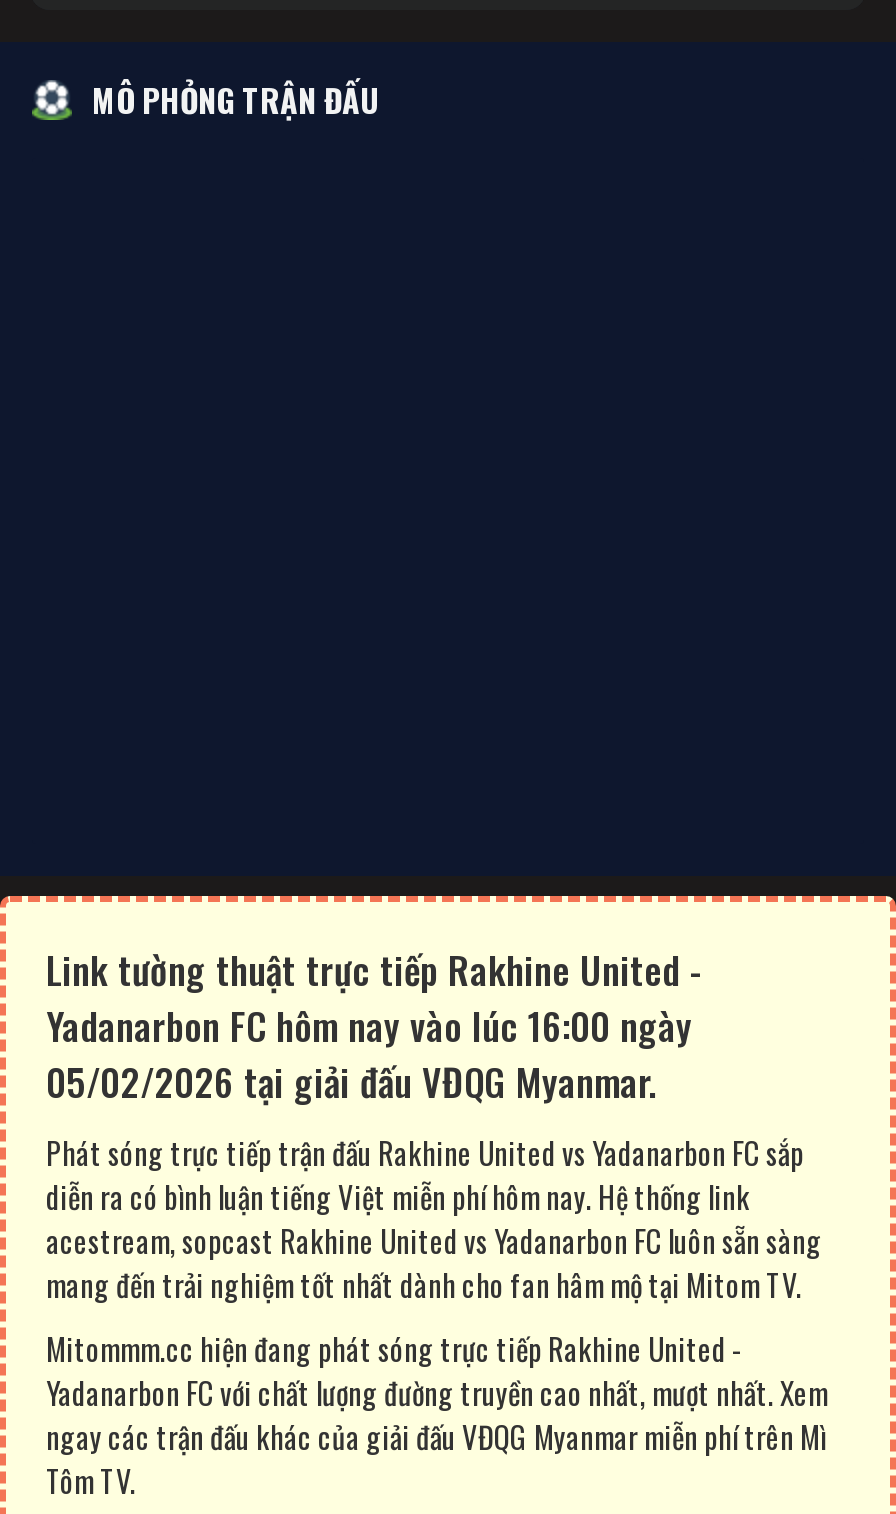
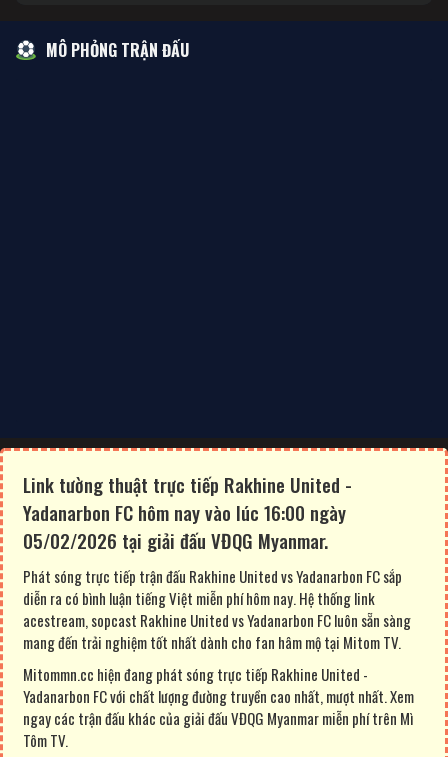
- Mitommm.cc hiện đang phát sóng trực tiếp Rakhine United -
+ Mitommn.cc hiện đang phát sóng trực tiếp Rakhine United -
